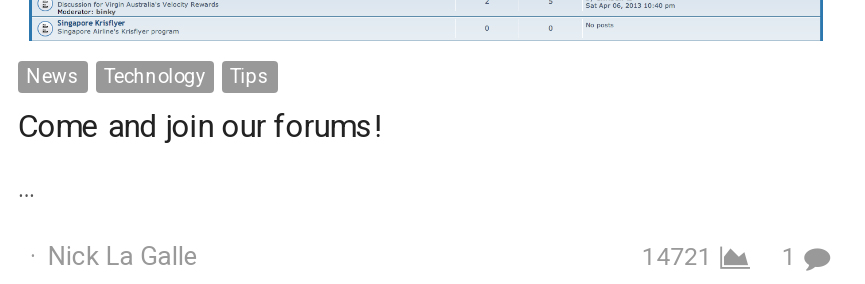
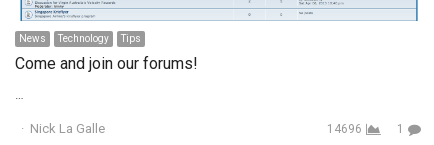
- 14721
+ 14696
